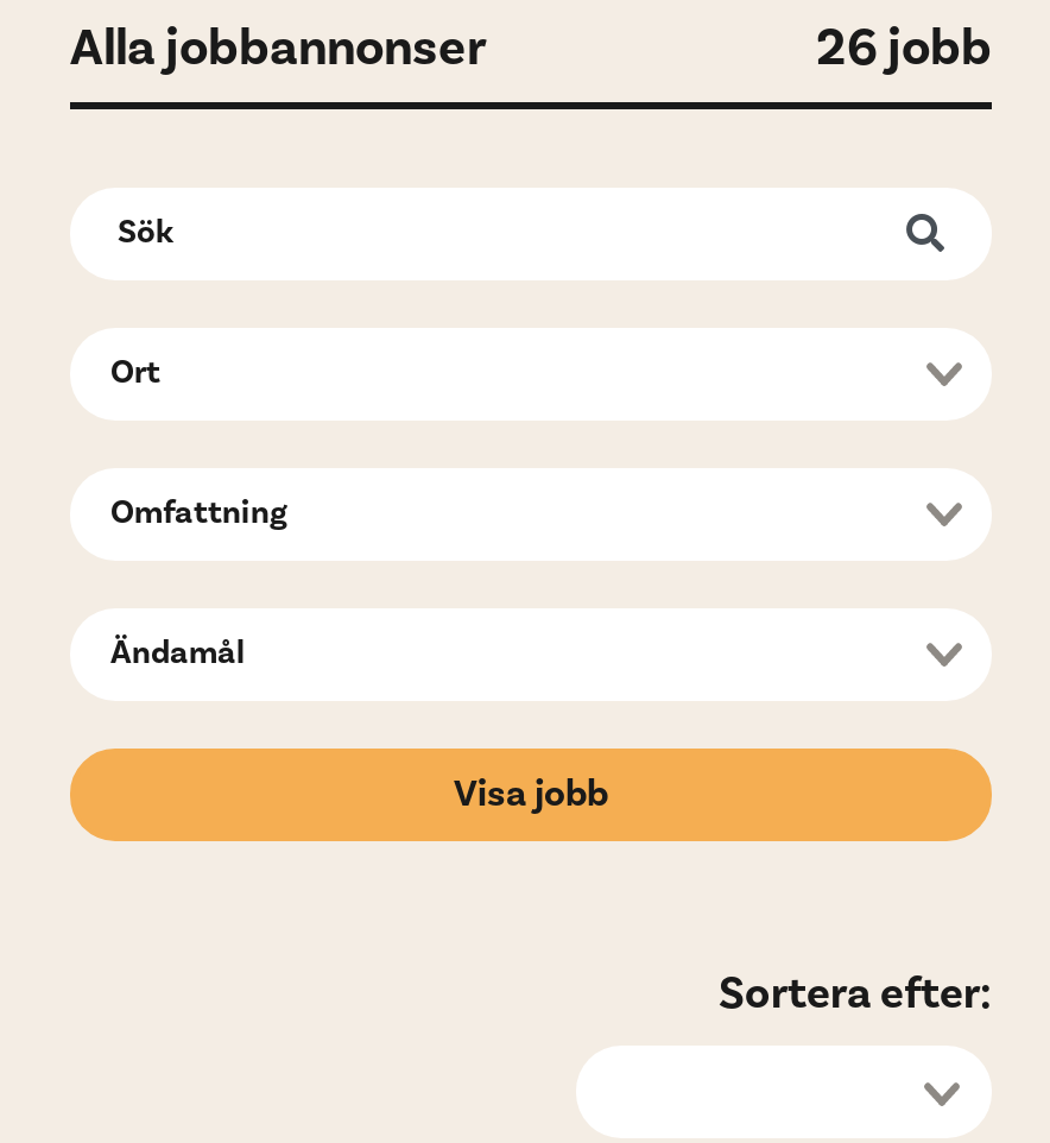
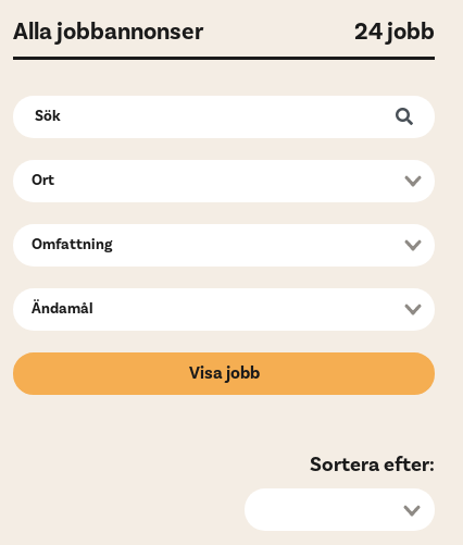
- 26 jobb
+ 24 jobb
